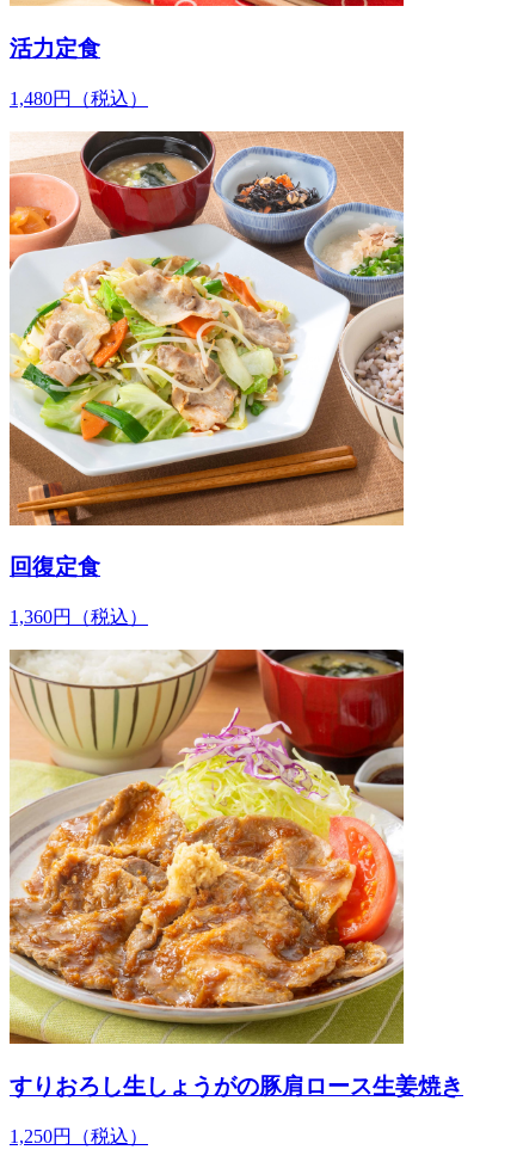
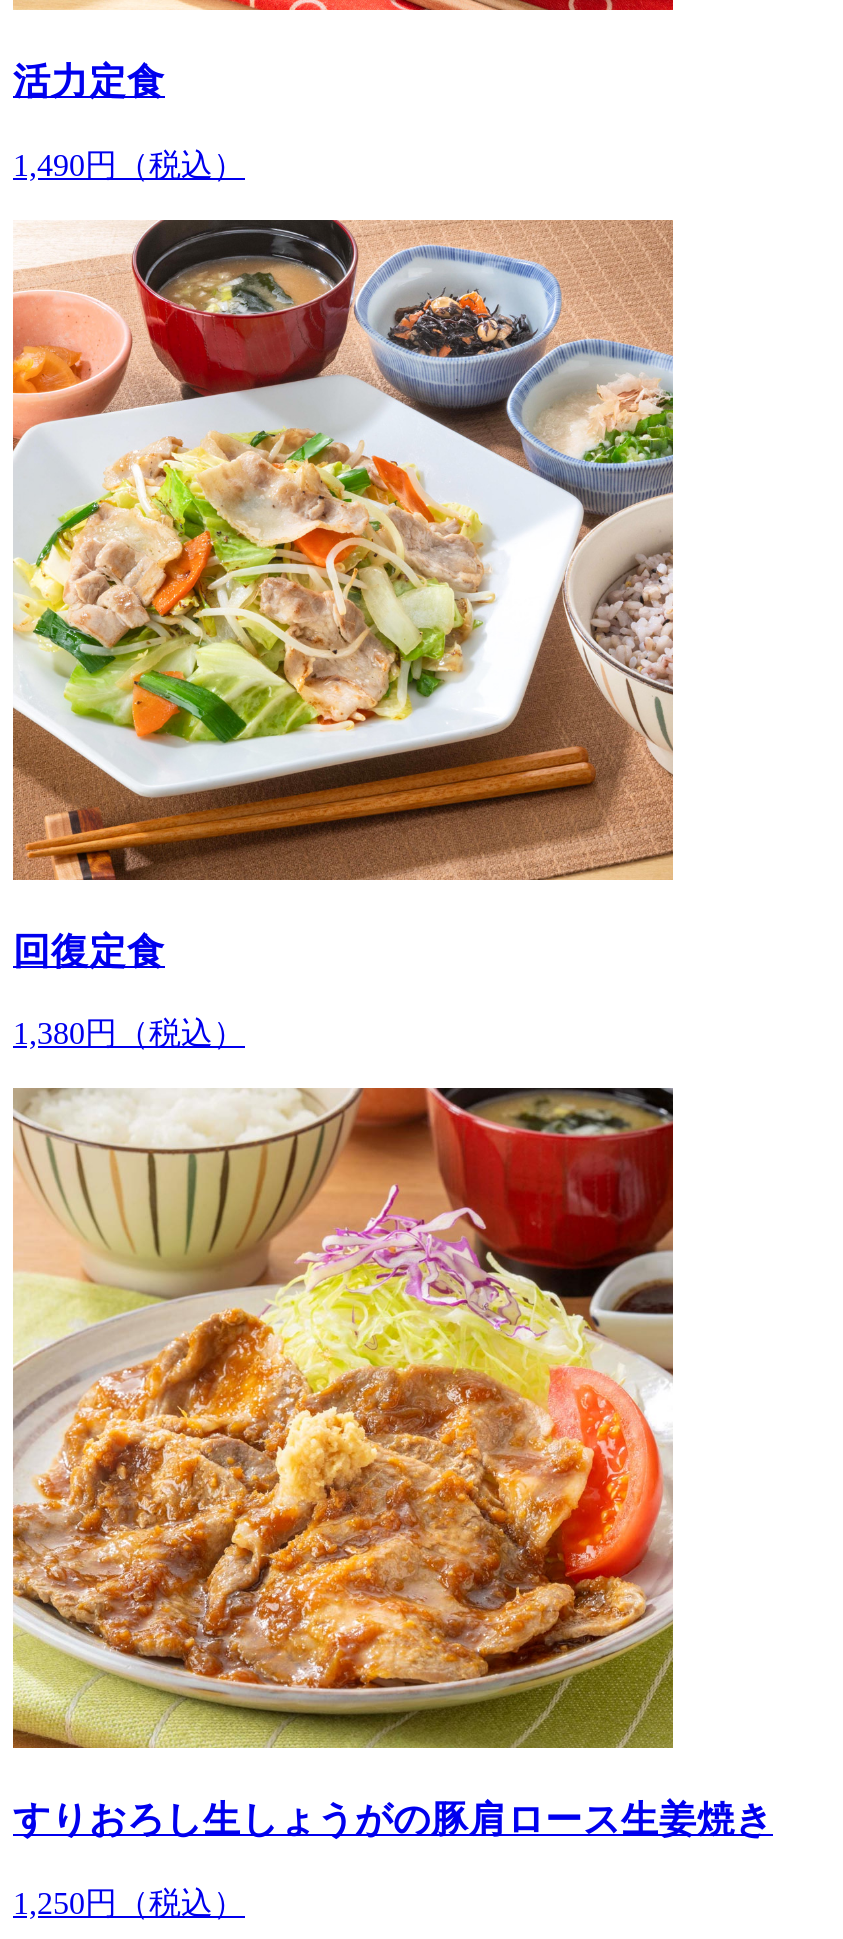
- 1,480円（税込）
+ 1,490円（税込）

- 1,360円（税込）
+ 1,380円（税込）
